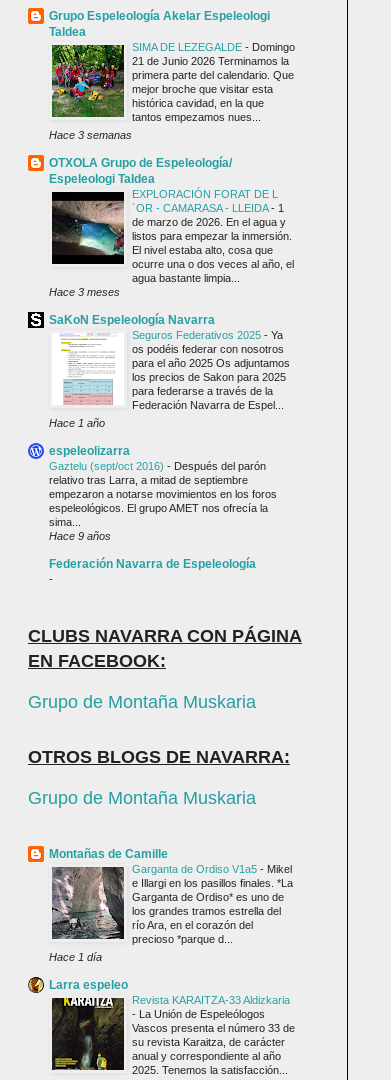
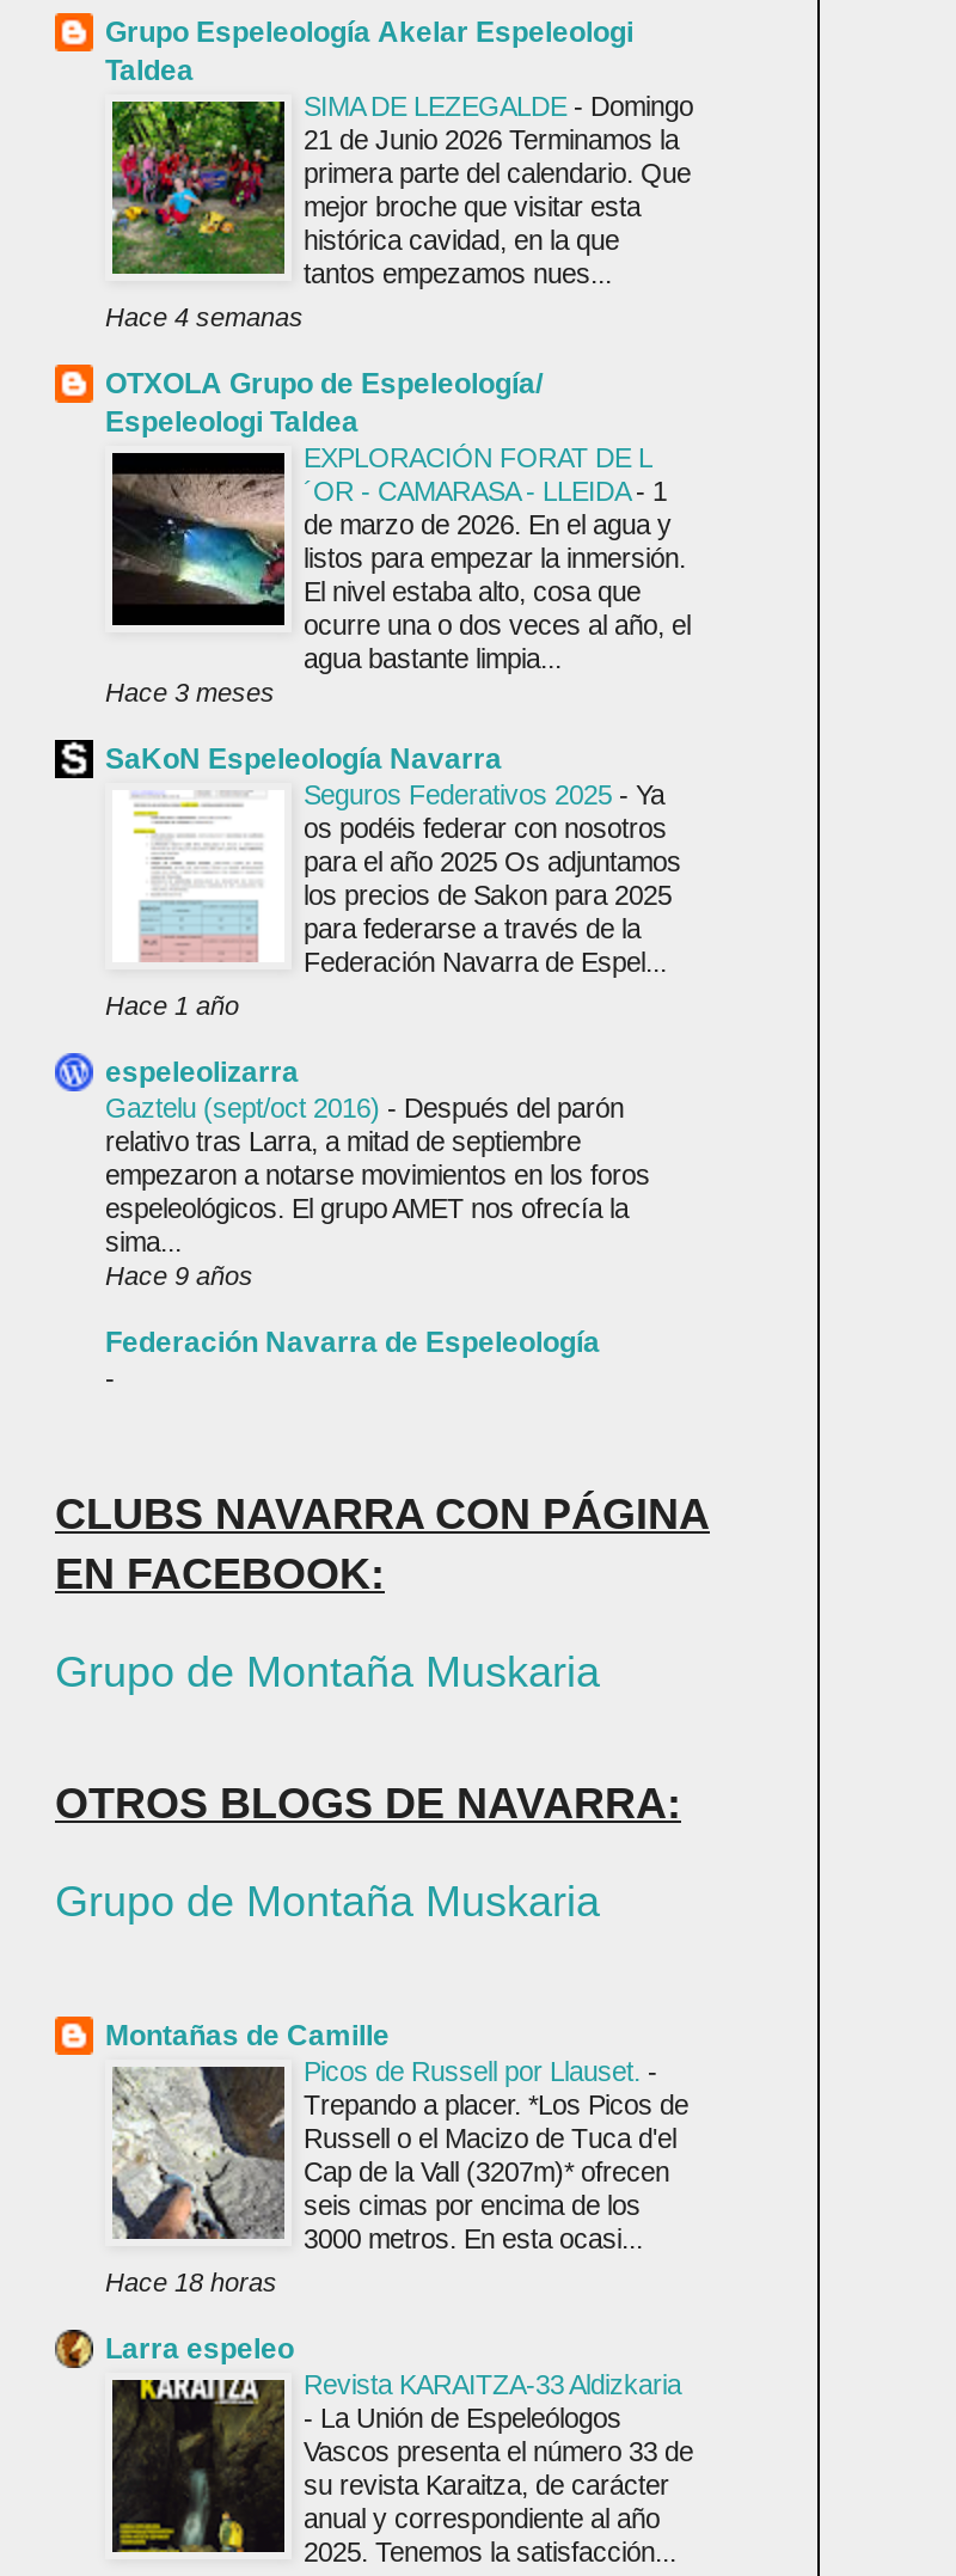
- Hace 3 semanas
+ Hace 4 semanas

- [image]
- Hace 1 día
+ [image]
+ Hace 18 horas

- Garganta de Ordiso V1a5 - Mikel
- e Illargi en los pasillos finales. *La
- Garganta de Ordiso* es uno de
- los grandes tramos estrella del
- río Ara, en el corazón del
- precioso *parque d...
+ Picos de Russell por Llauset. -
+ Trepando a placer. *Los Picos de
+ Russell o el Macizo de Tuca d'el
+ Cap de la Vall (3207m)* ofrecen
+ seis cimas por encima de los
+ 3000 metros. En esta ocasi...
